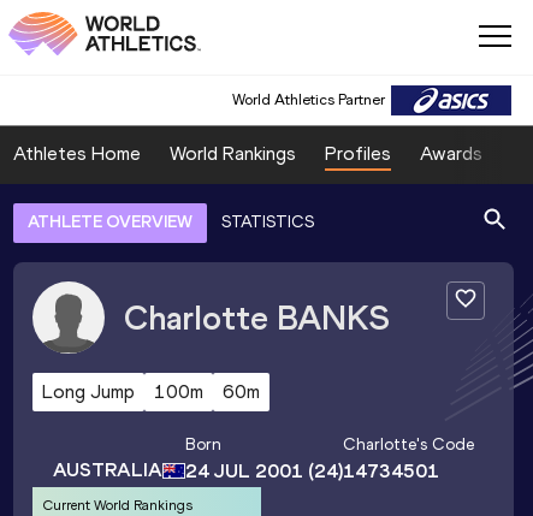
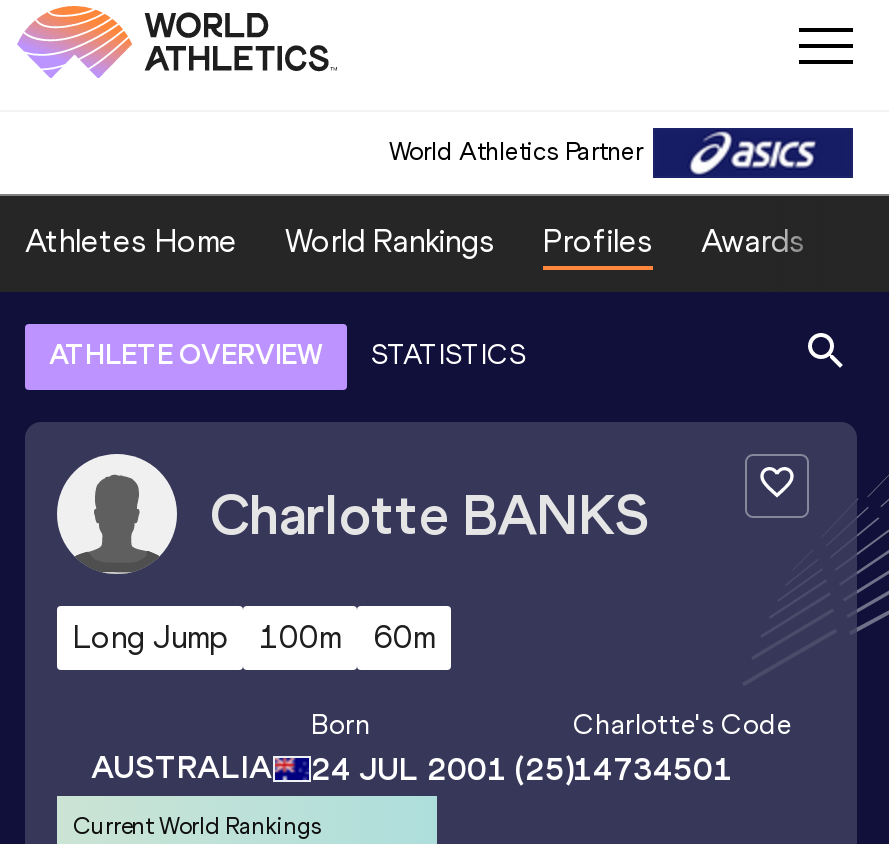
- AUSTRALIA 24 JUL 2001 (24) 14734501
+ AUSTRALIA 24 JUL 2001 (25) 14734501
